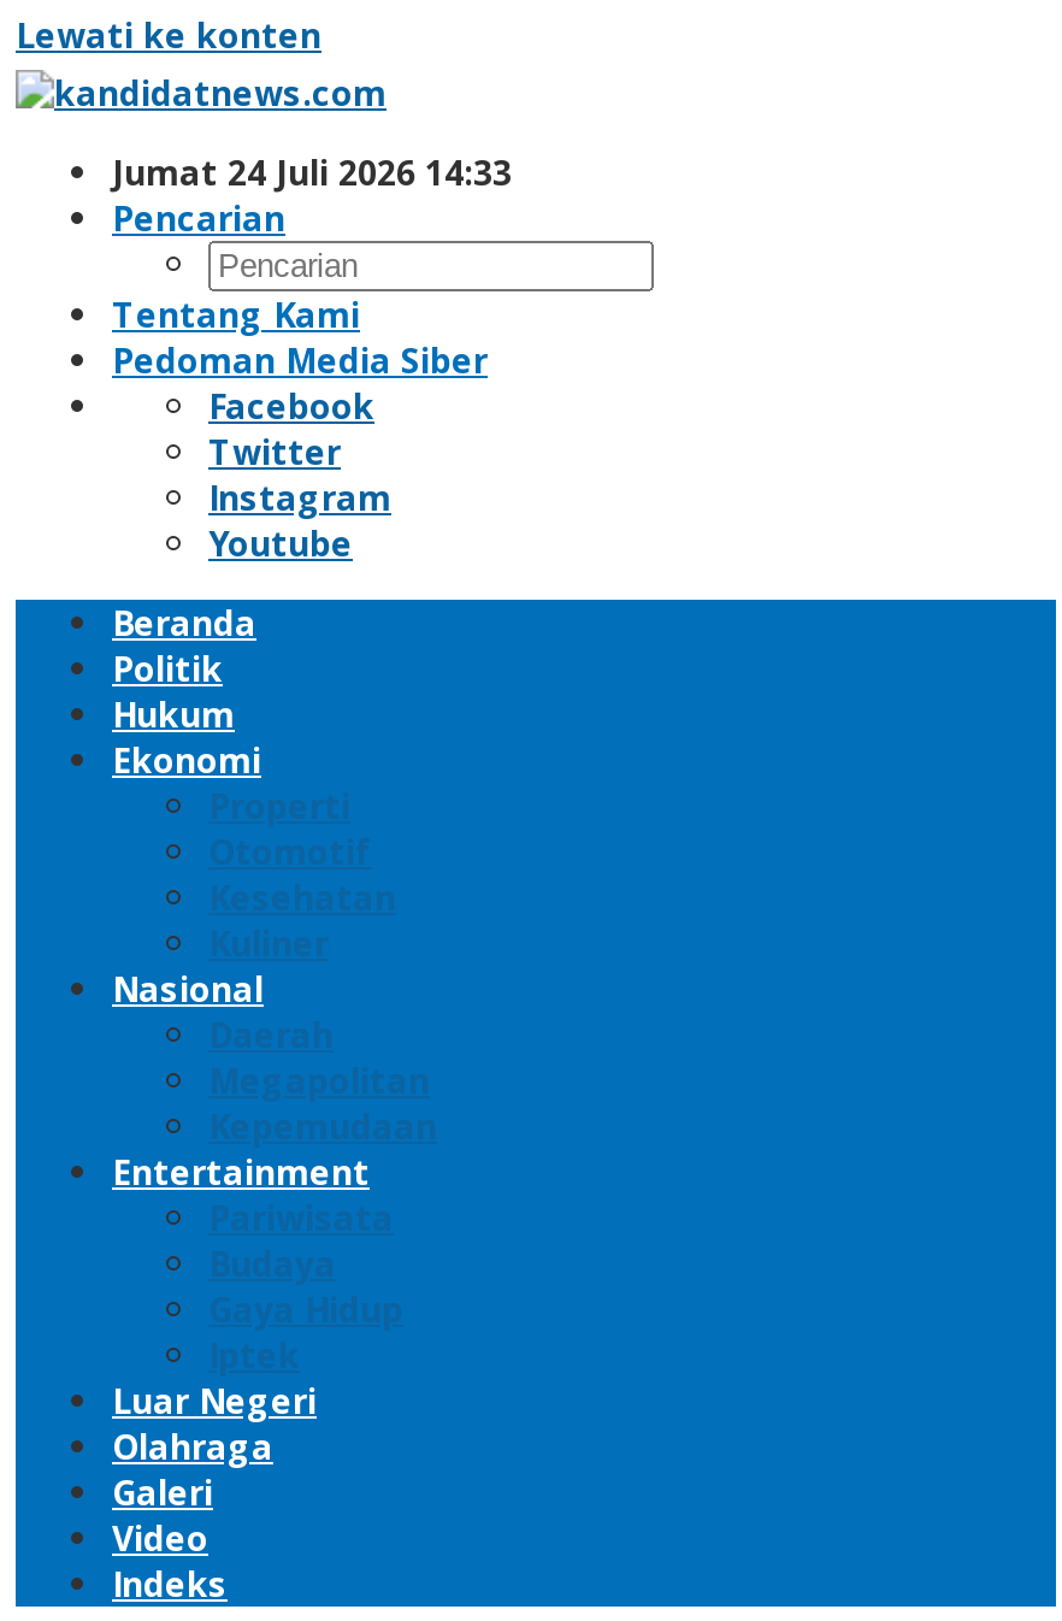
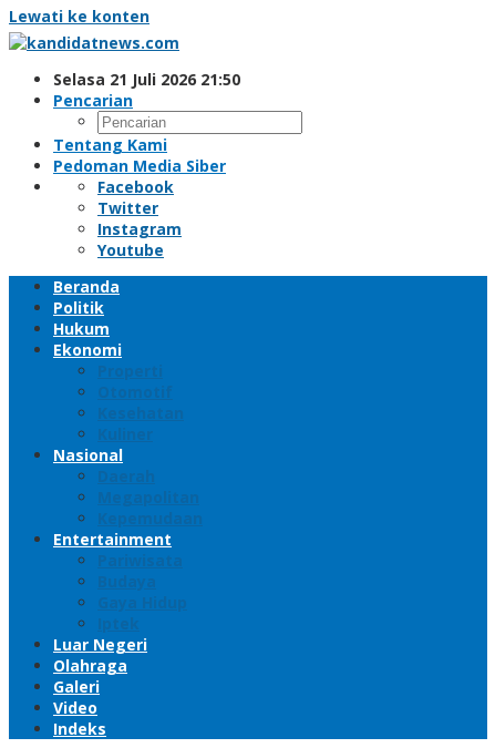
- Jumat 24 Juli 2026 14:33
+ Selasa 21 Juli 2026 21:50
